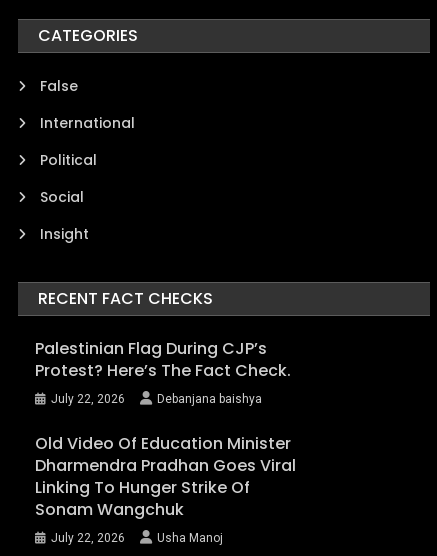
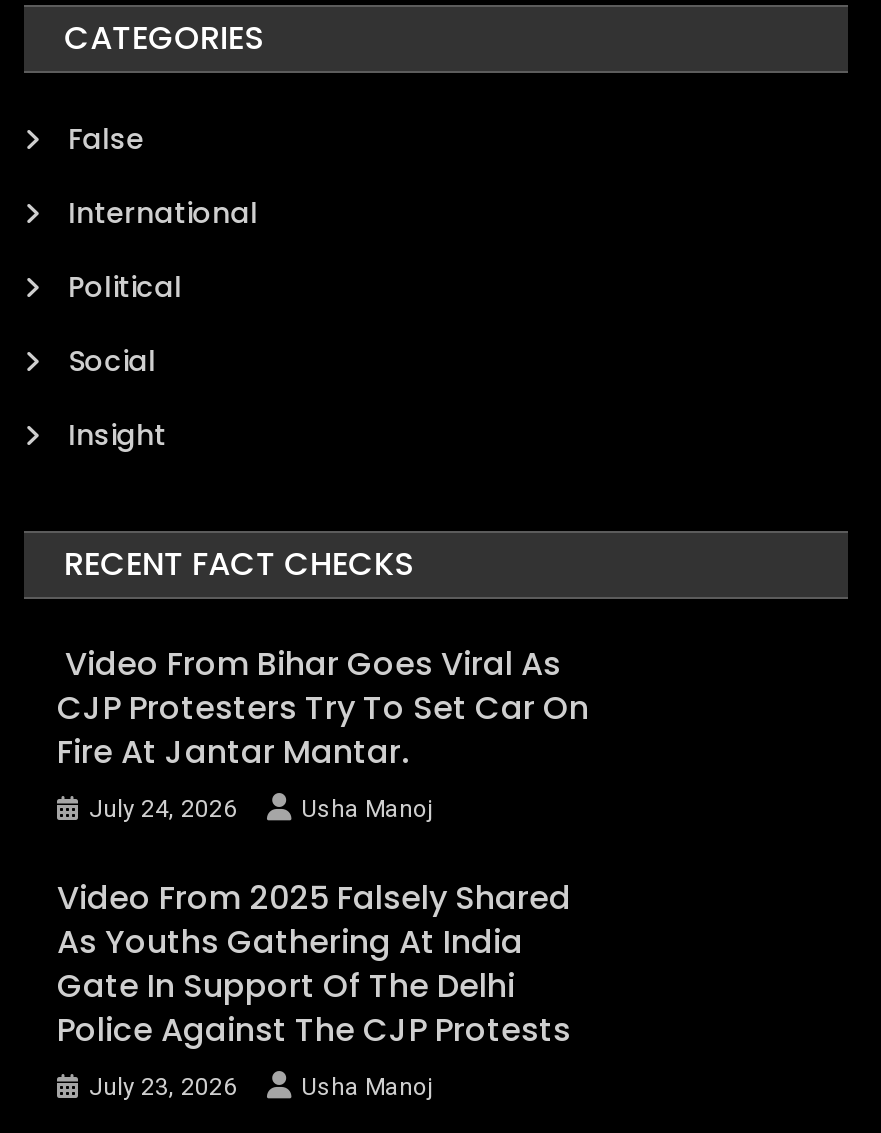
- Palestinian Flag During CJP’s
- Protest? Here’s The Fact Check.
- July 22, 2026
- Debanjana baishya
+ Video From Bihar Goes Viral As
+ CJP Protesters Try To Set Car On
+ Fire At Jantar Mantar.
+ July 24, 2026
+ Usha Manoj

- Old Video Of Education Minister
- Dharmendra Pradhan Goes Viral
- Linking To Hunger Strike Of
- Sonam Wangchuk
- July 22, 2026
+ Video From 2025 Falsely Shared
+ As Youths Gathering At India
+ Gate In Support Of The Delhi
+ Police Against The CJP Protests
+ July 23, 2026
